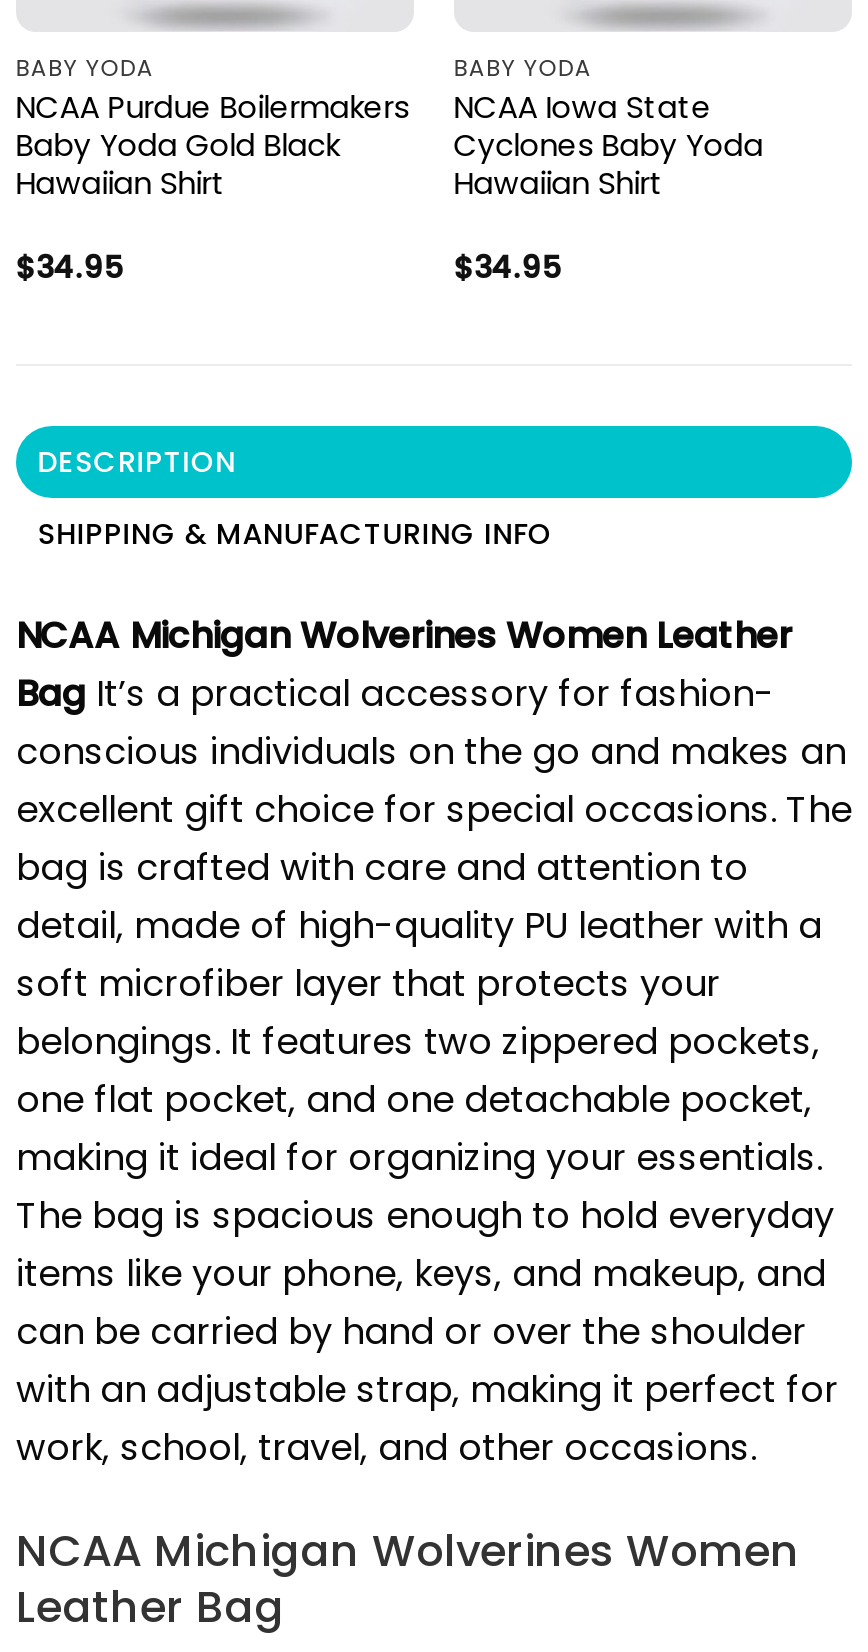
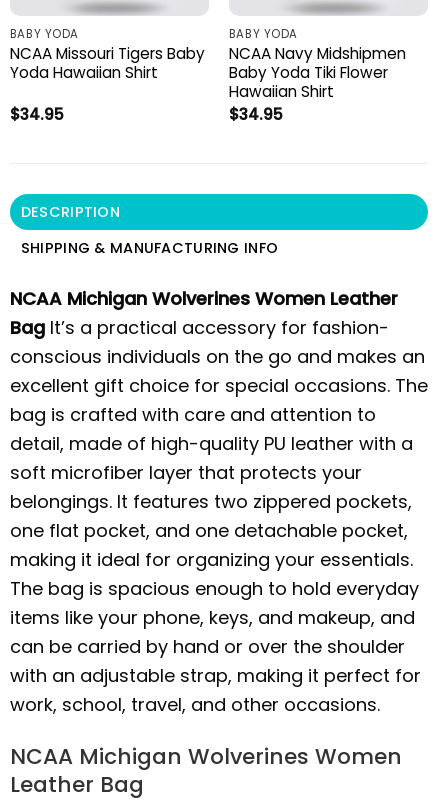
- NCAA Purdue Boilermakers
- Baby Yoda Gold Black
- Hawaiian Shirt
+ NCAA Missouri Tigers Baby
+ Yoda Hawaiian Shirt

- NCAA Iowa State
- Cyclones Baby Yoda
+ NCAA Navy Midshipmen
+ Baby Yoda Tiki Flower
